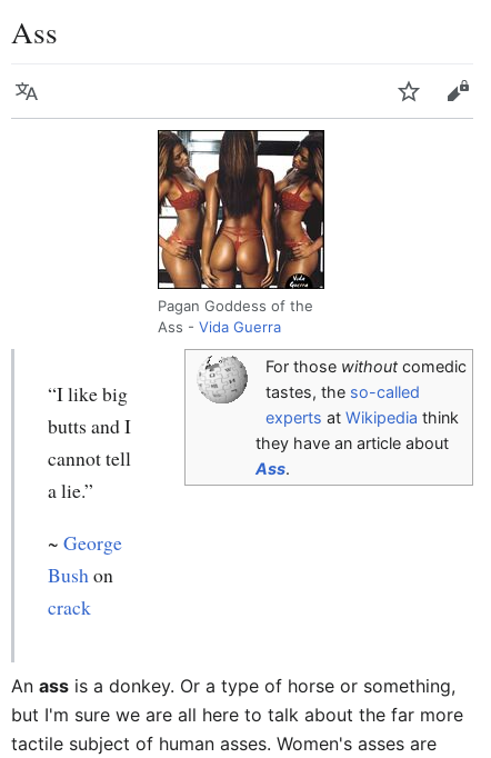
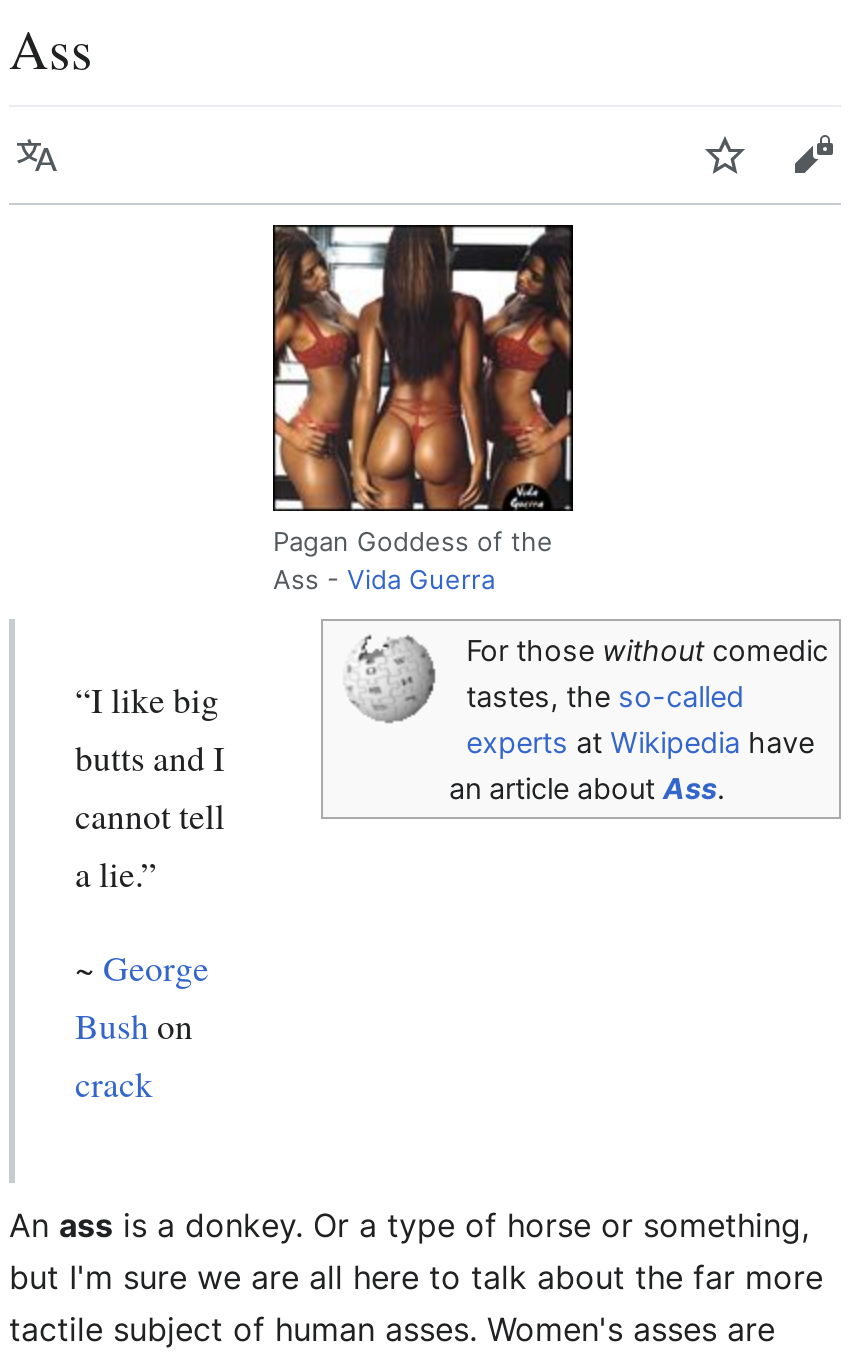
- experts at Wikipedia think
- they have an article about
- Ass.
+ experts at Wikipedia have
+ an article about Ass.
